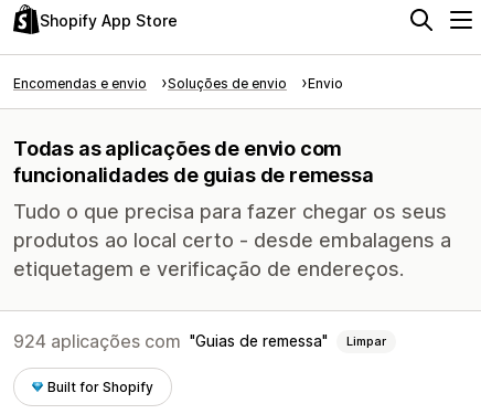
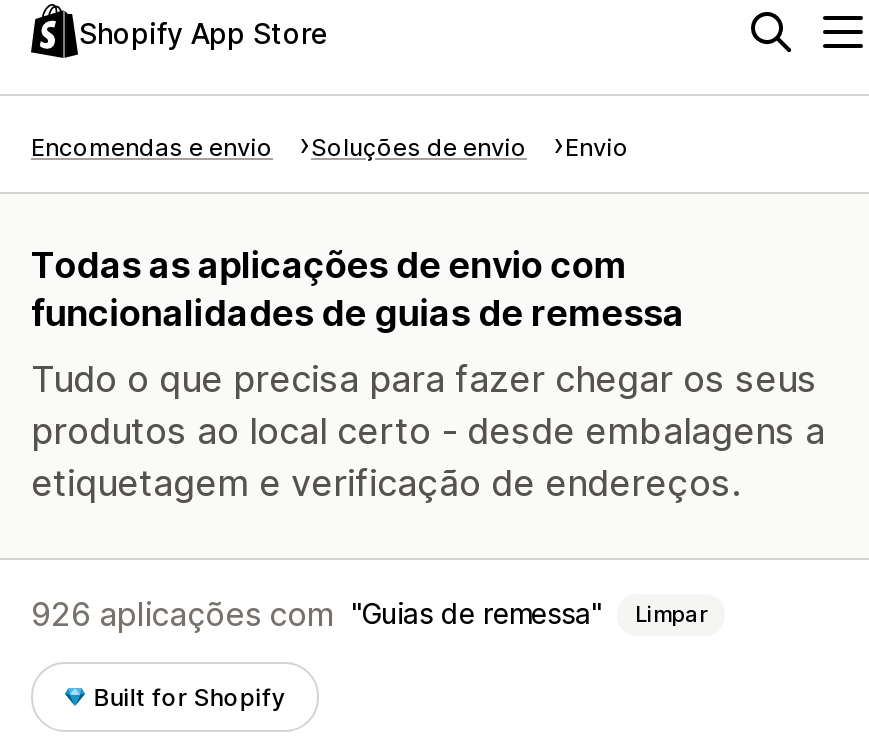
- 924 aplicações com
+ 926 aplicações com
